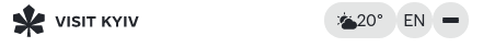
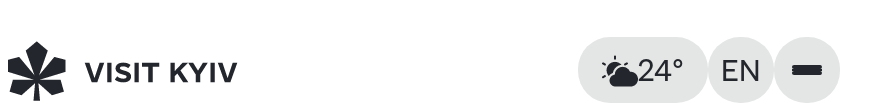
- 20° EN
+ 24° EN
